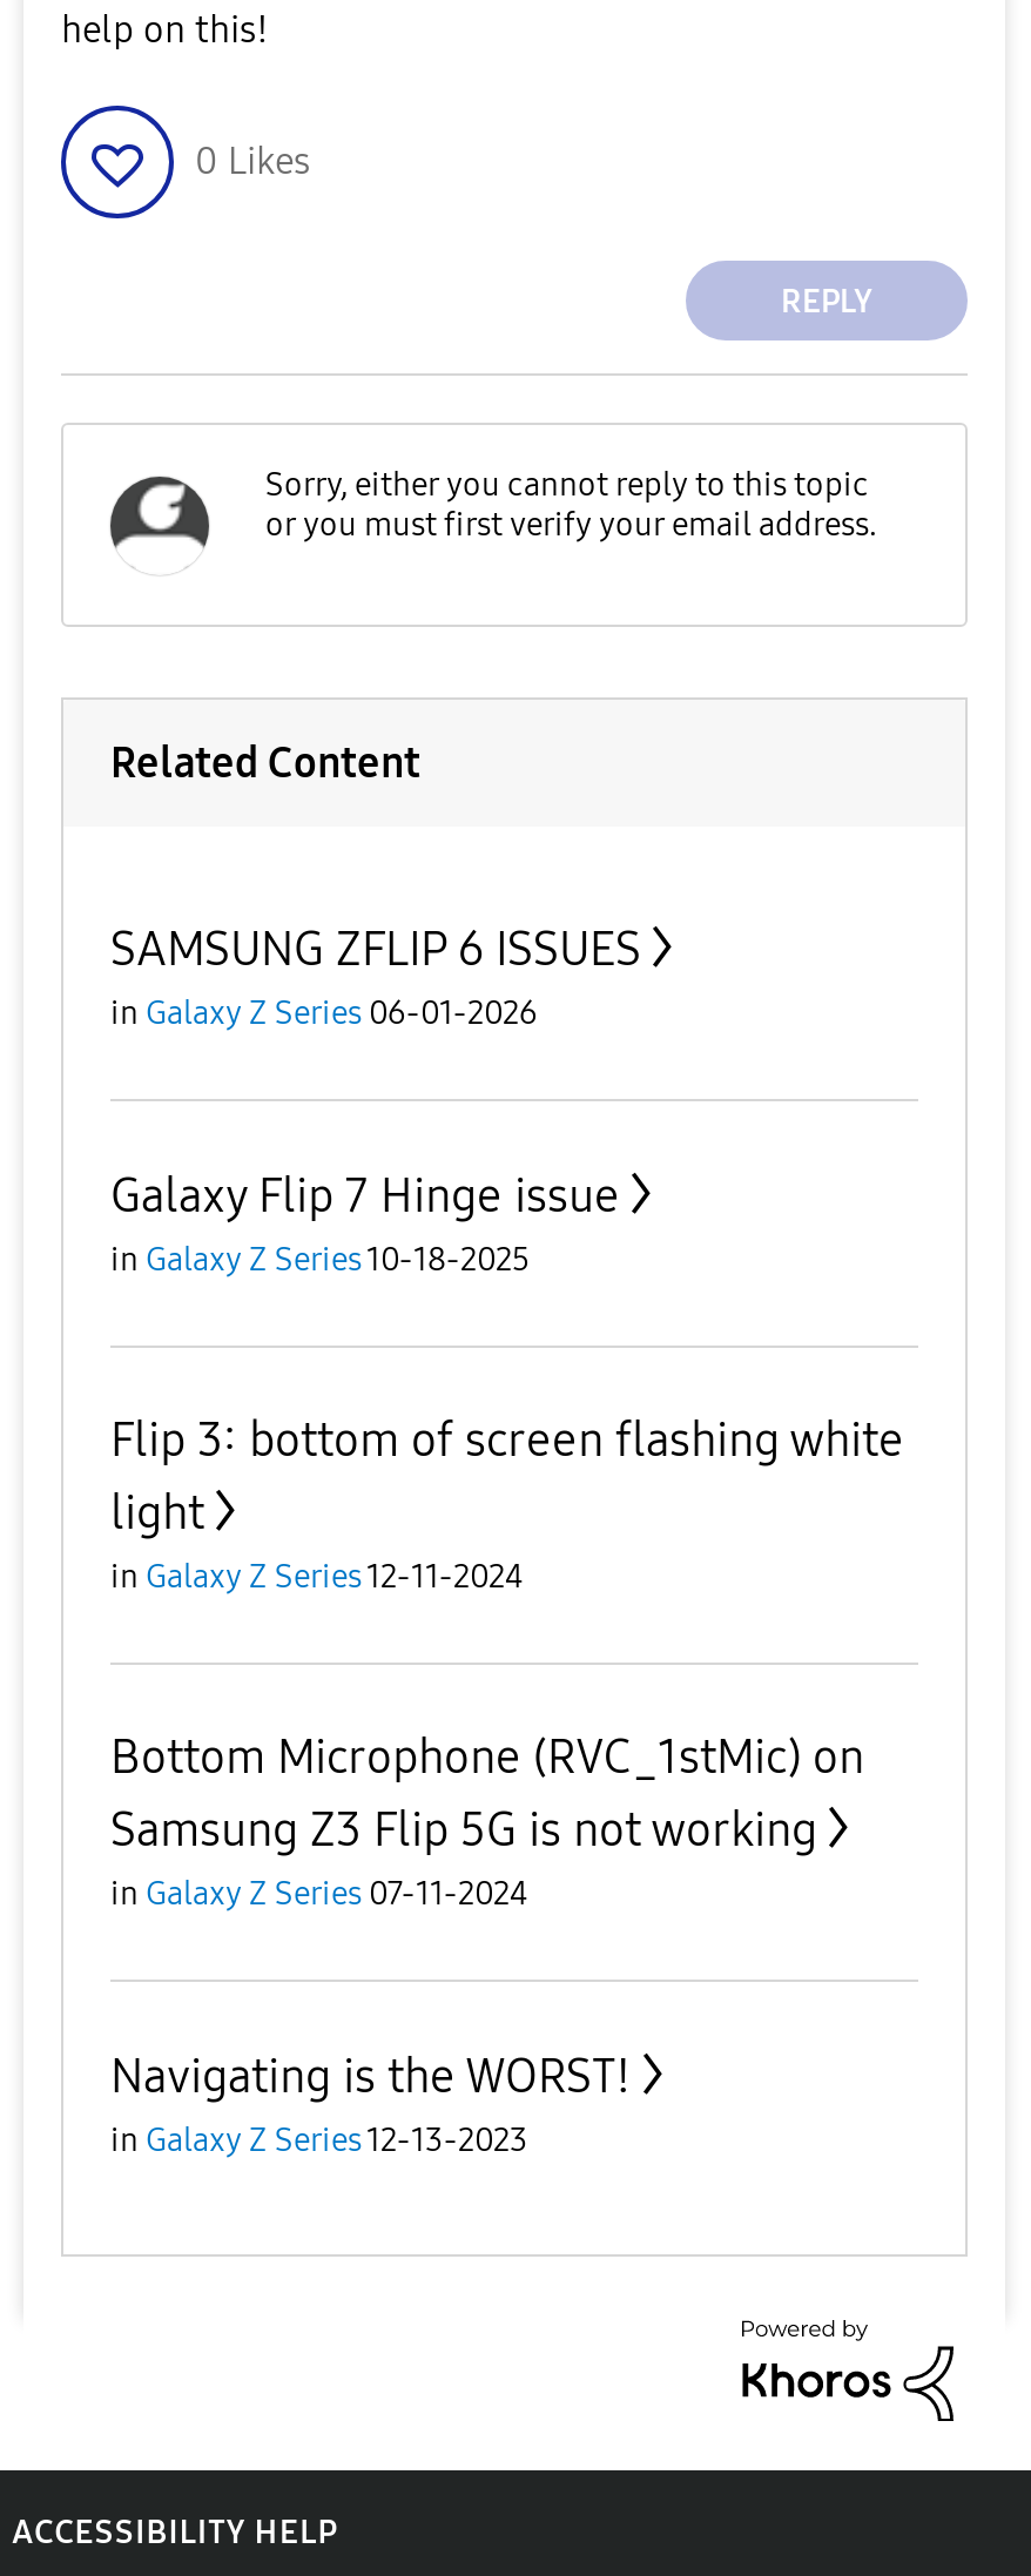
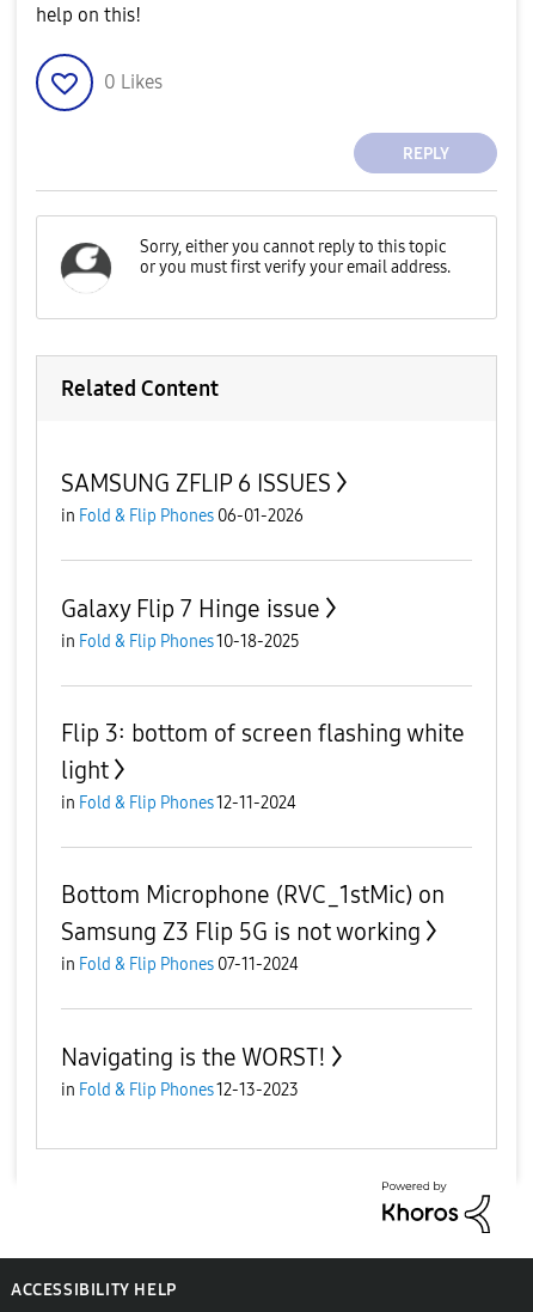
- in Galaxy Z Series 06-01-2026
+ in Fold & Flip Phones 06-01-2026

- in Galaxy Z Series 10-18-2025
+ in Fold & Flip Phones 10-18-2025

- in Galaxy Z Series 12-11-2024
+ in Fold & Flip Phones 12-11-2024

- in Galaxy Z Series 07-11-2024
+ in Fold & Flip Phones 07-11-2024

- in Galaxy Z Series 12-13-2023
+ in Fold & Flip Phones 12-13-2023
